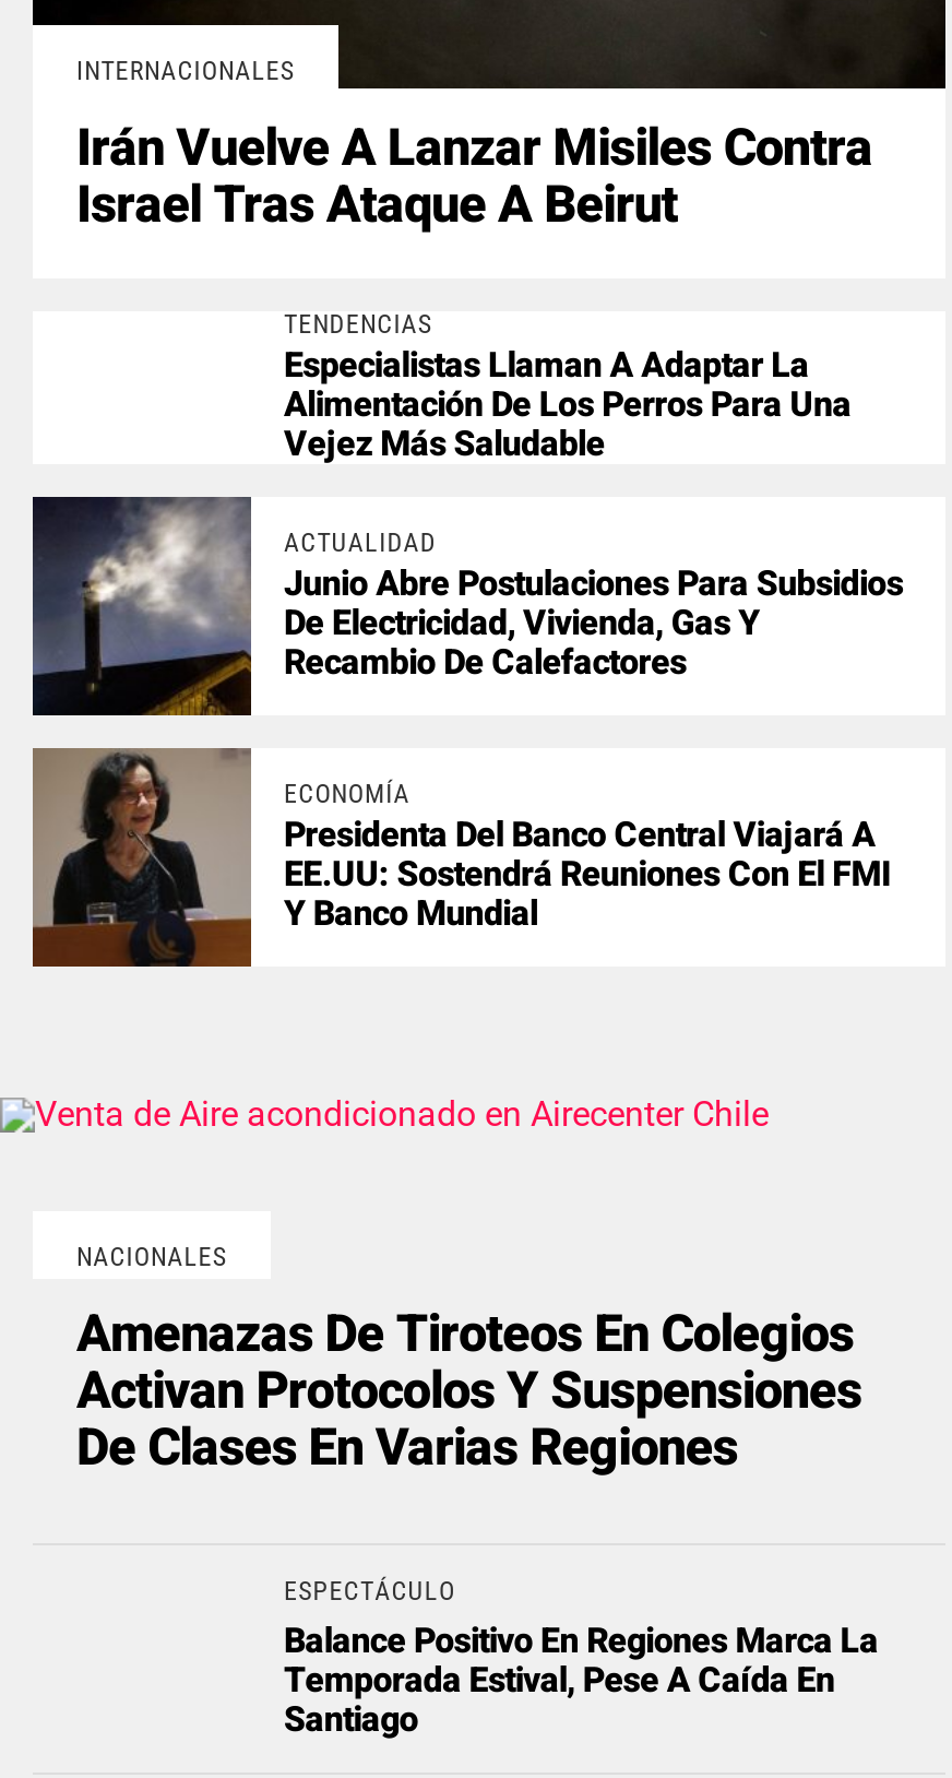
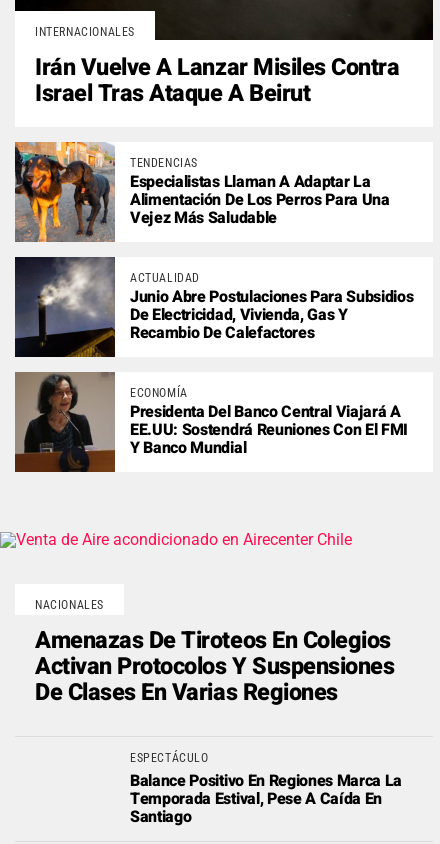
+ [image]
